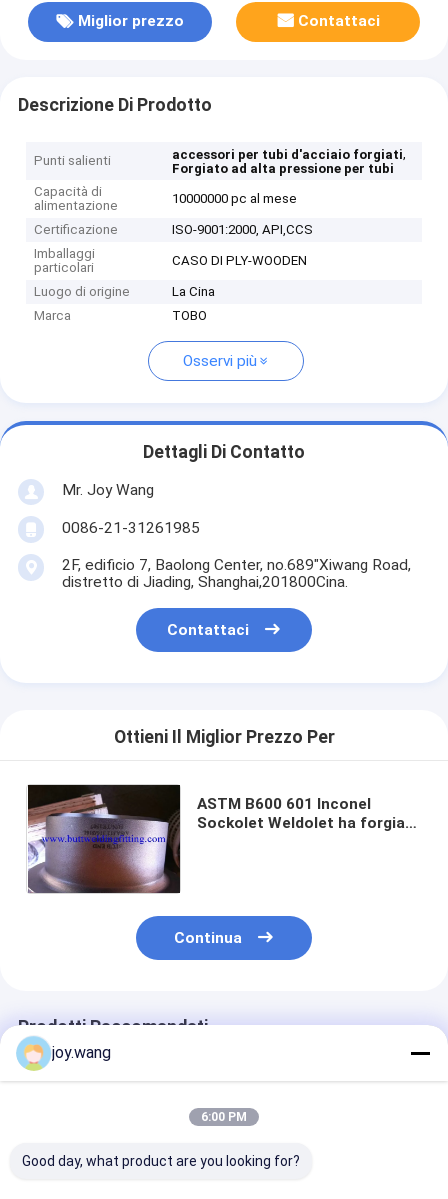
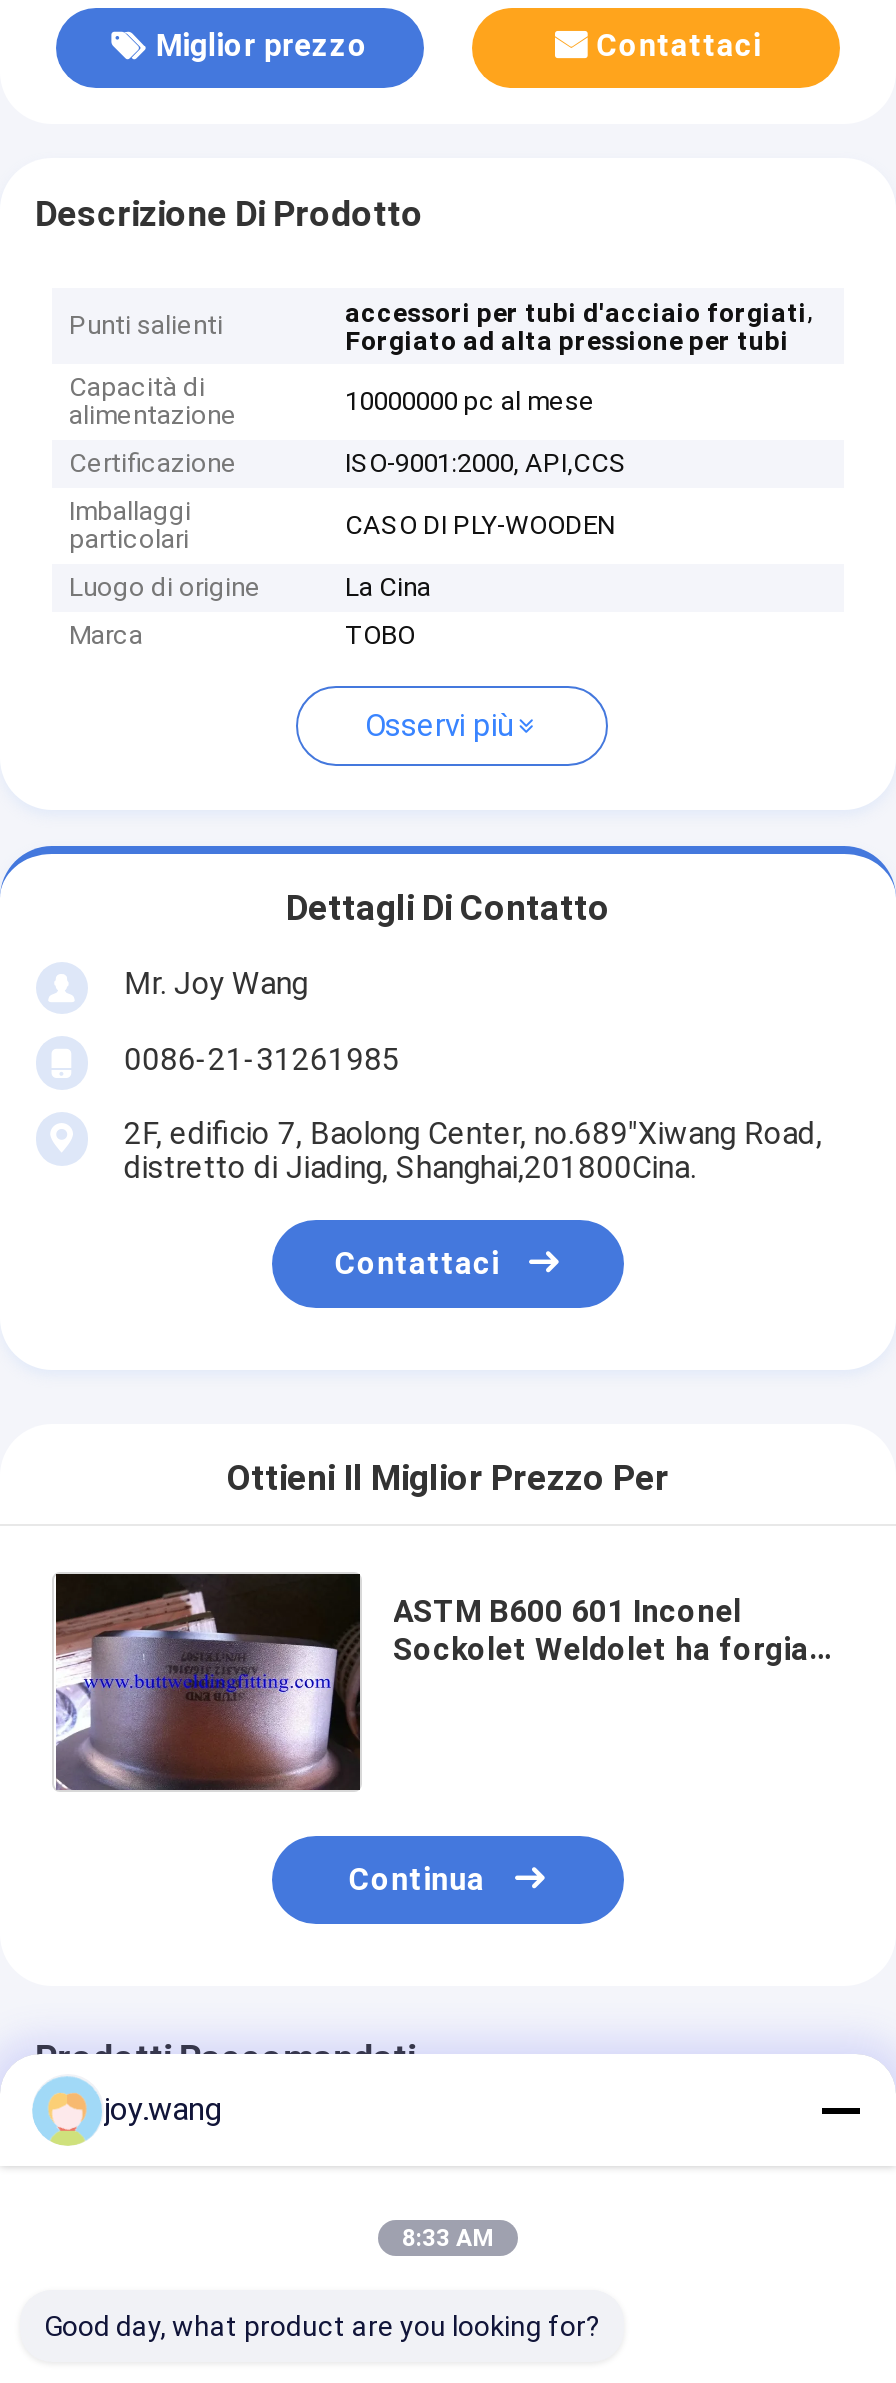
- 6:00 PM
+ 8:33 AM
